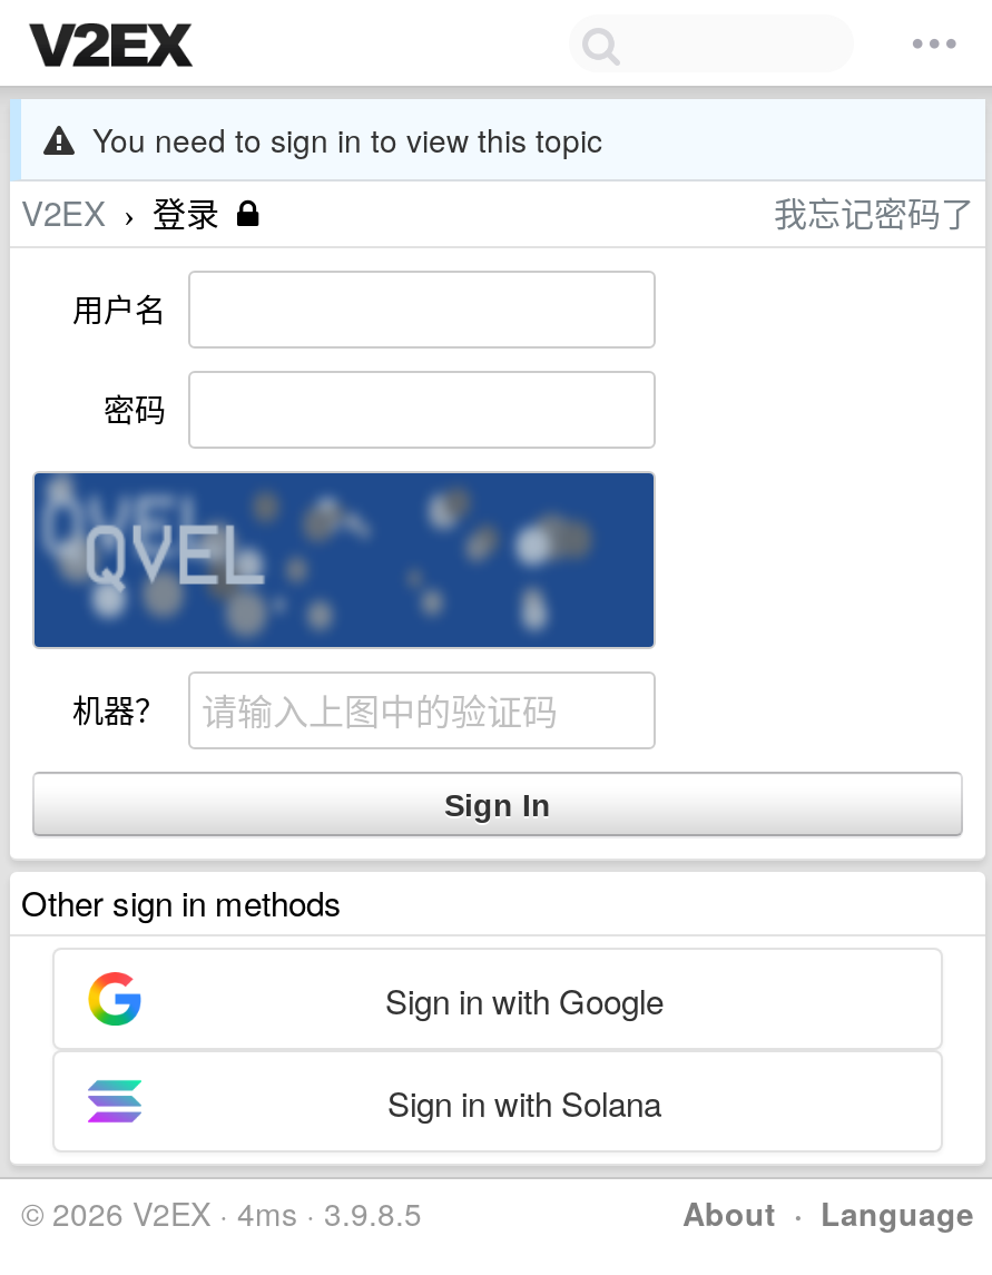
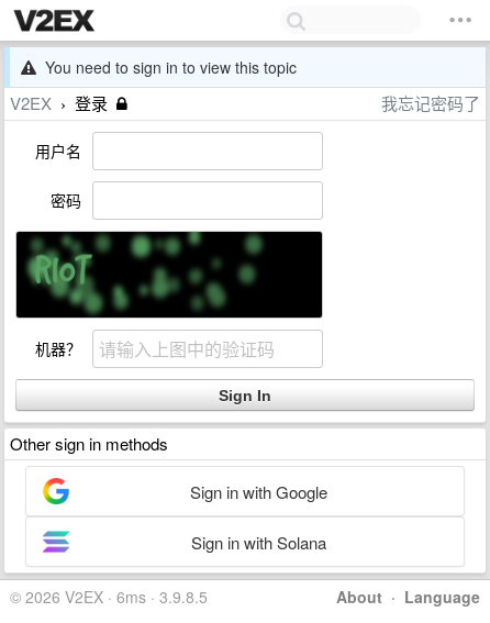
- [image]
+ [image]

- © 2026 V2EX · 4ms · 3.9.8.5
+ © 2026 V2EX · 6ms · 3.9.8.5
